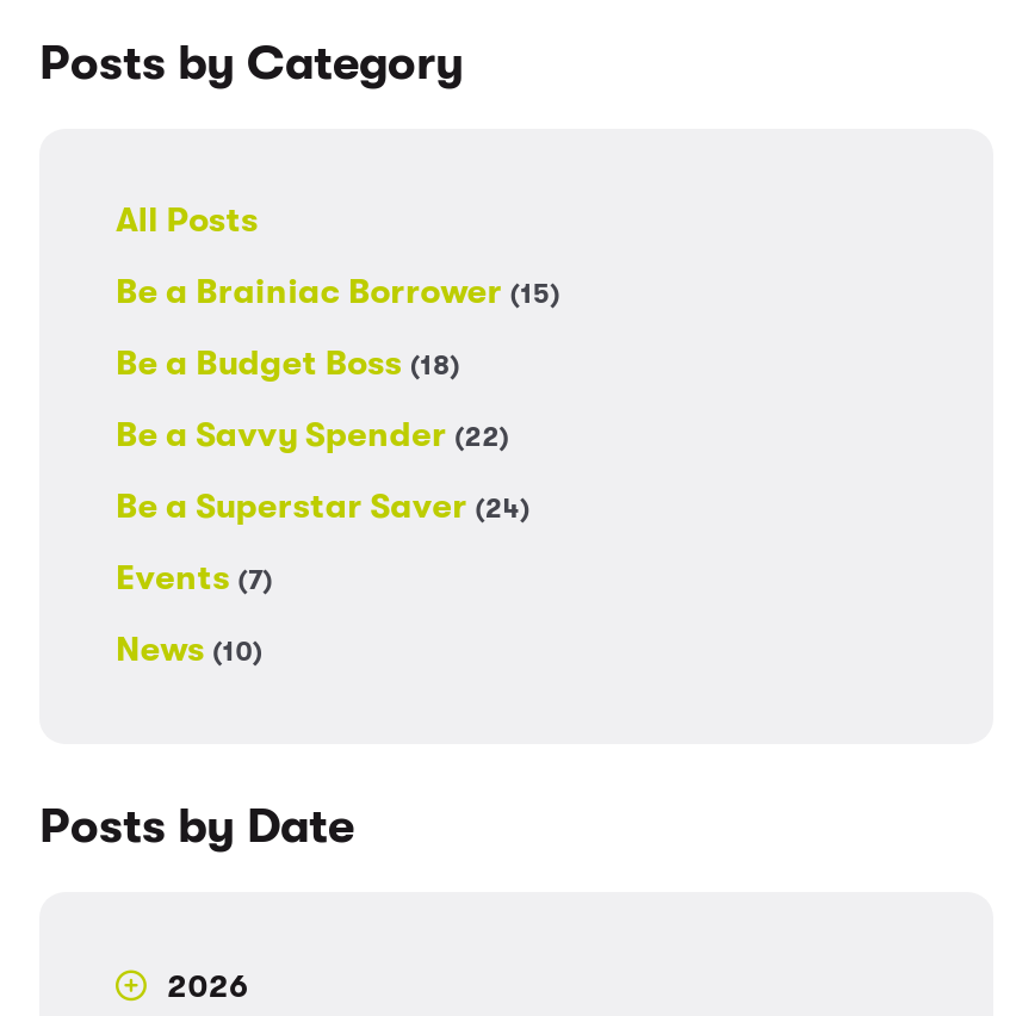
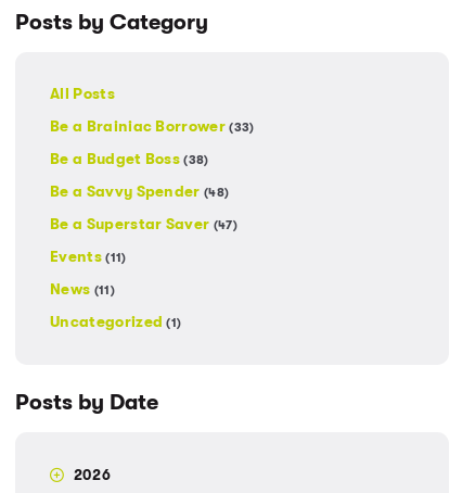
- Be a Brainiac Borrower (15)
- Be a Budget Boss (18)
- Be a Savvy Spender (22)
- Be a Superstar Saver (24)
- Events (7)
- News (10)
+ Be a Brainiac Borrower (33)
+ Be a Budget Boss (38)
+ Be a Savvy Spender (48)
+ Be a Superstar Saver (47)
+ Events (11)
+ News (11)
+ Uncategorized (1)
